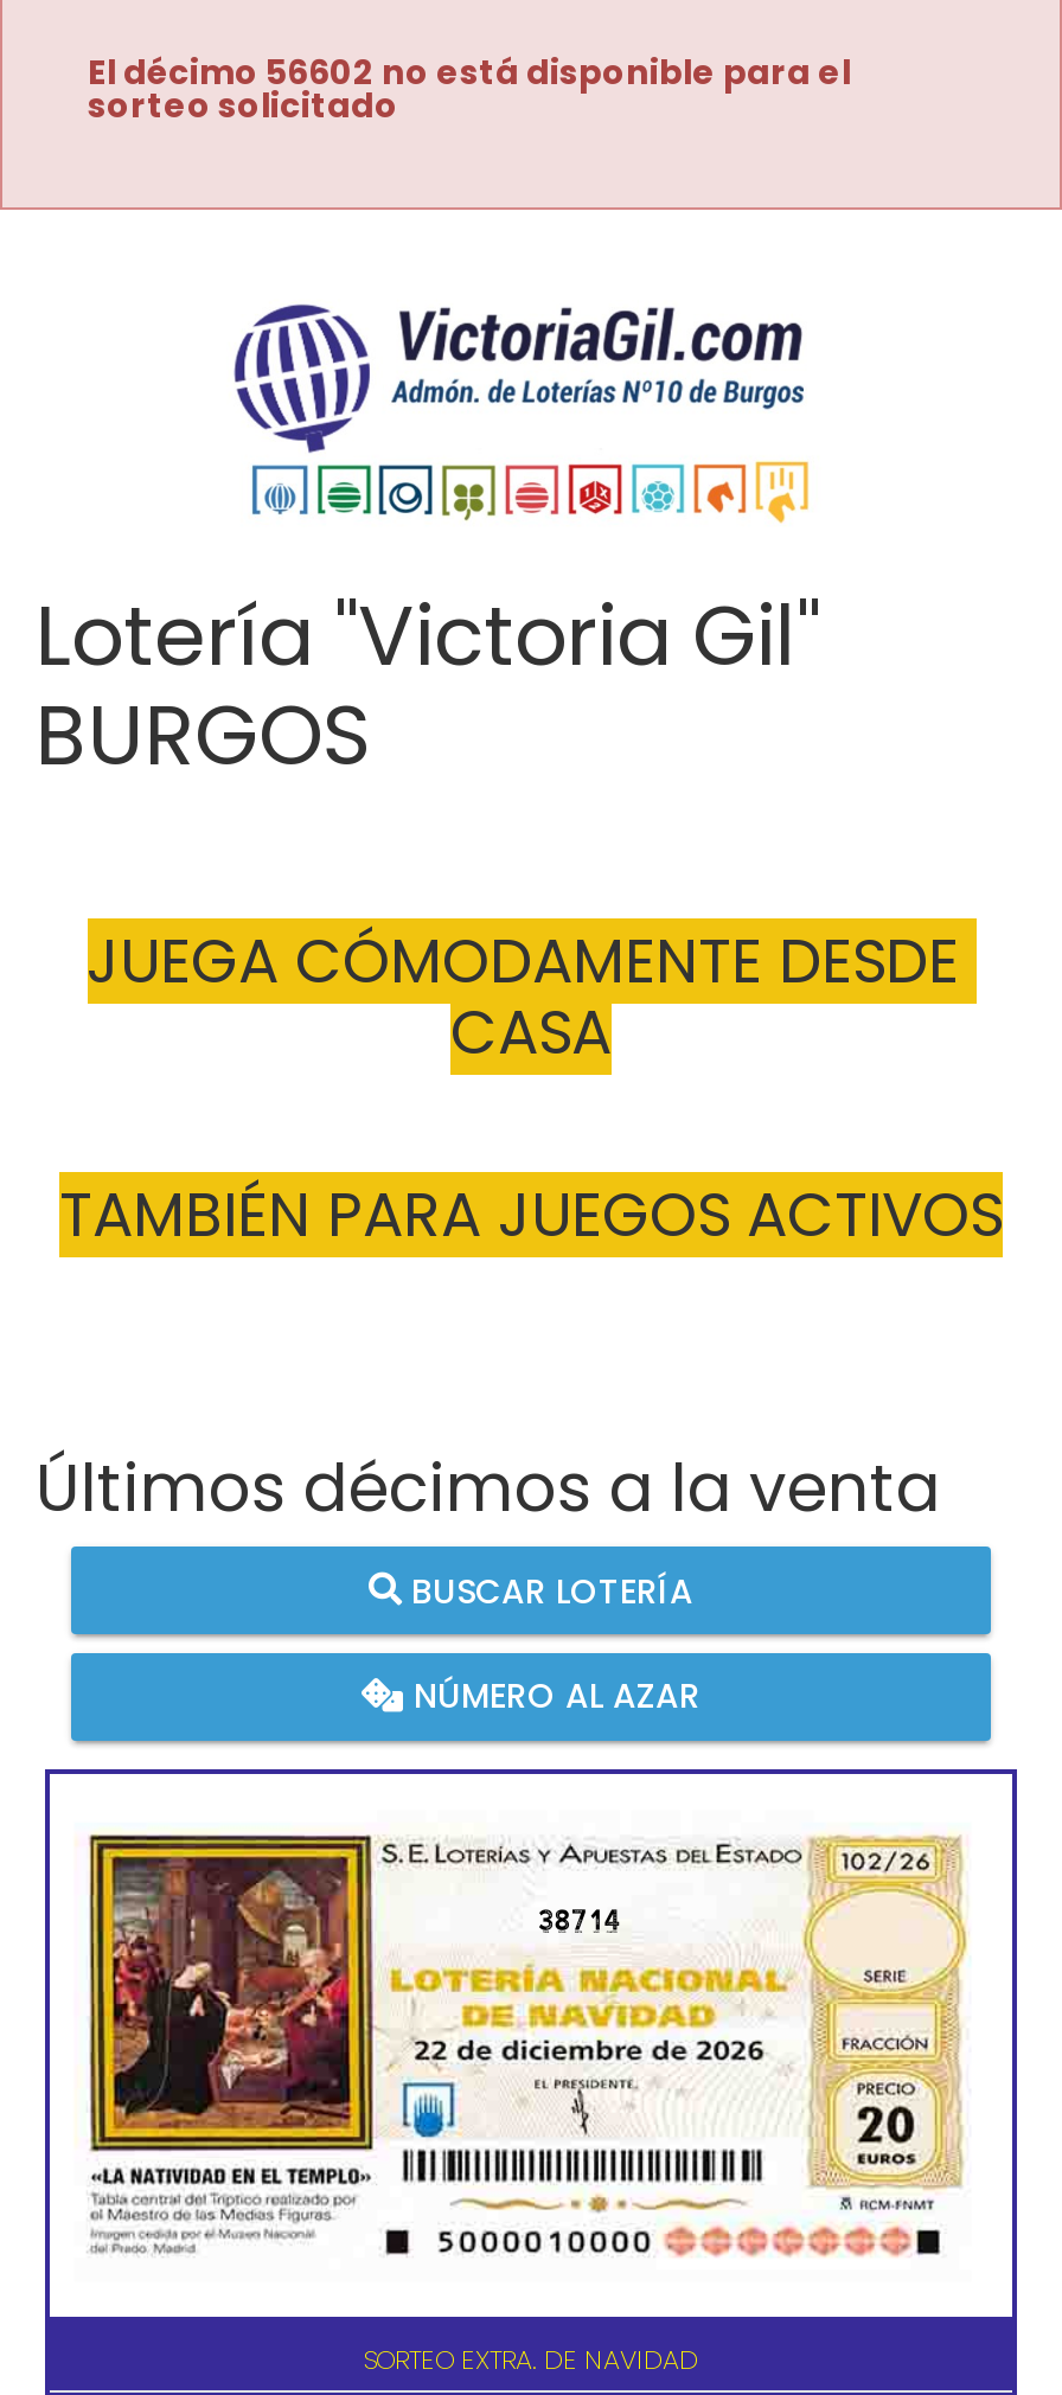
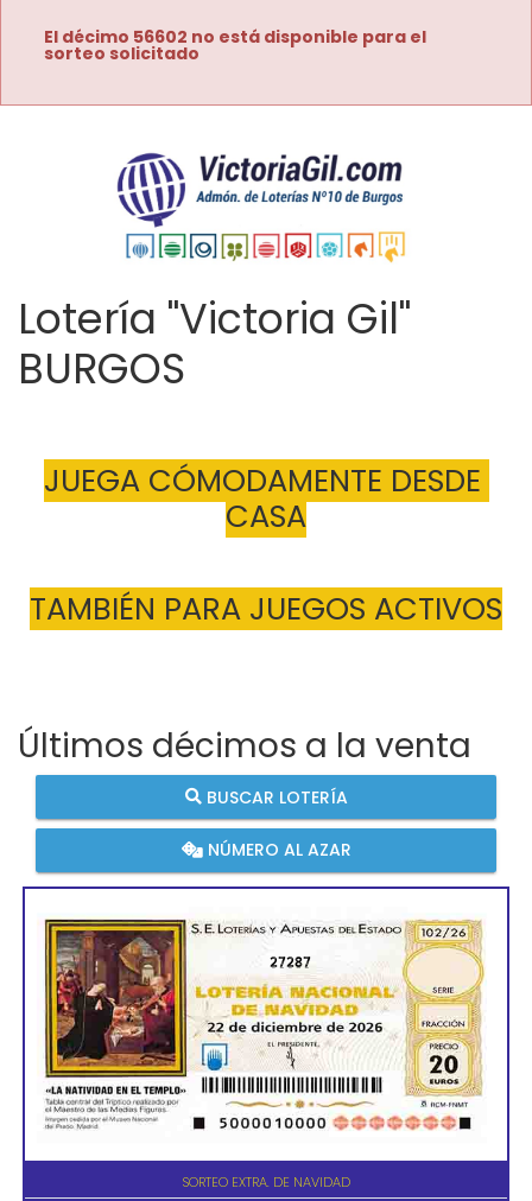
- 38714
+ 27287
